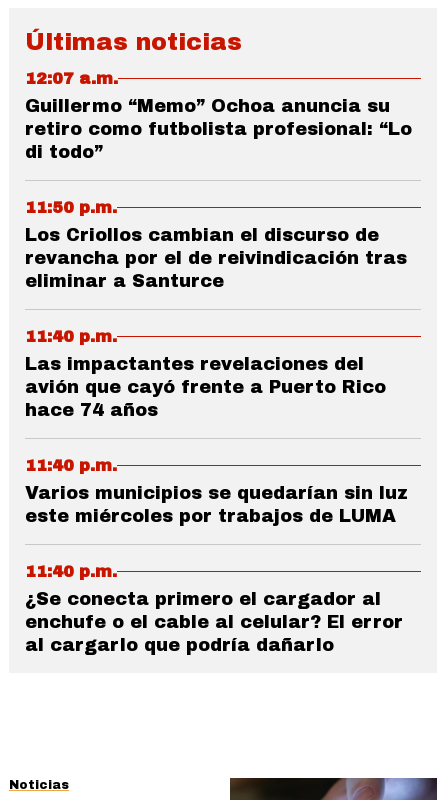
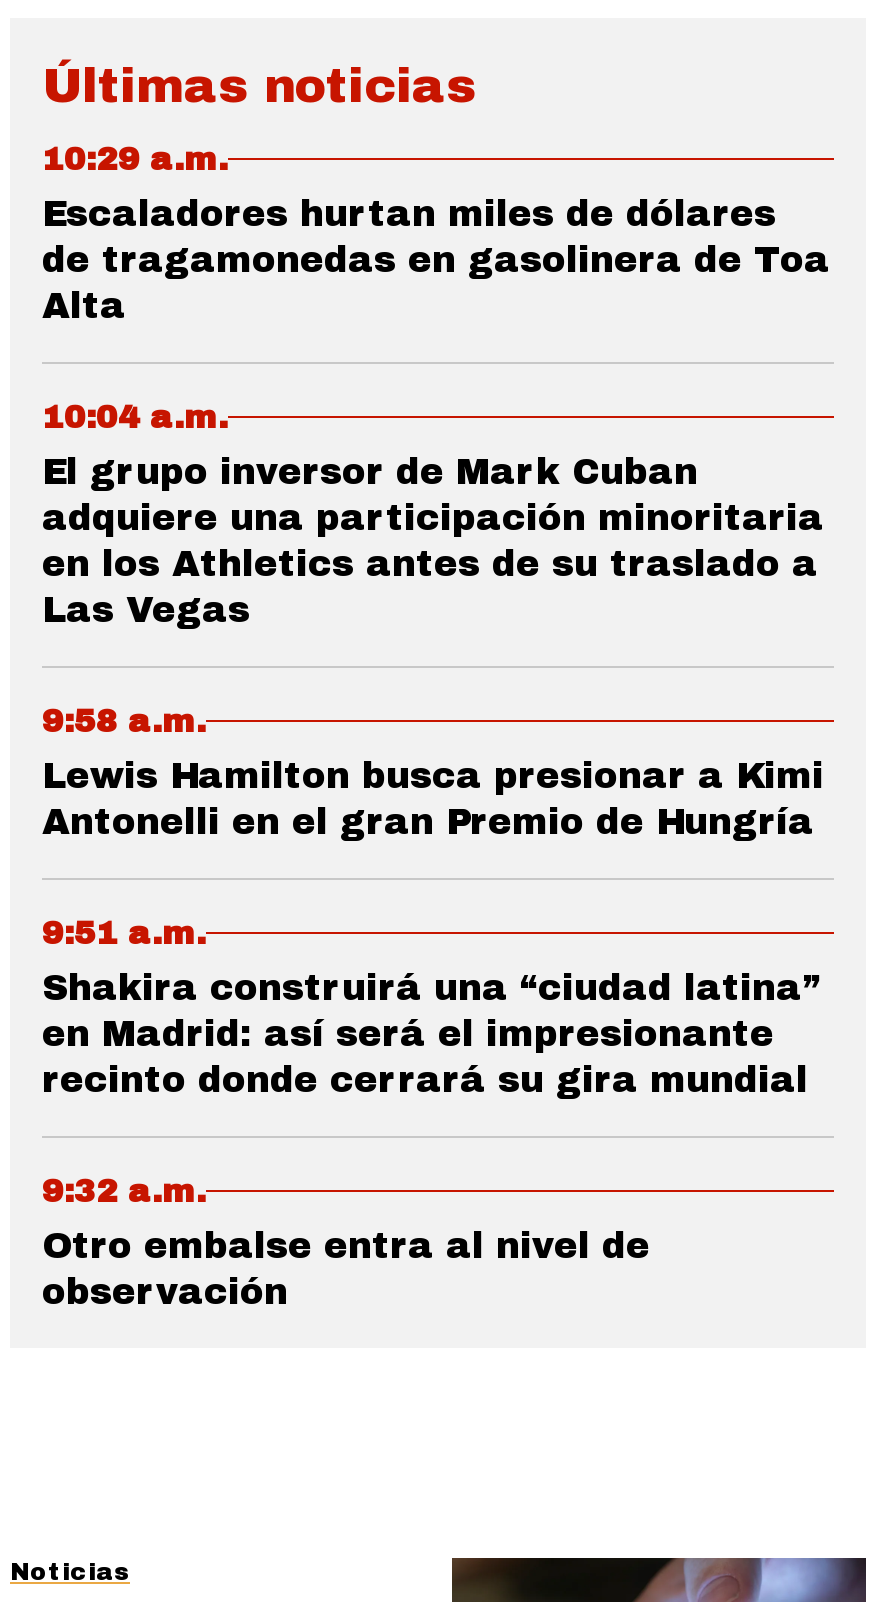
- 12:07 a.m.
- Guillermo “Memo” Ochoa anuncia su
- retiro como futbolista profesional: “Lo
- di todo”
+ 10:29 a.m.
+ Escaladores hurtan miles de dólares
+ de tragamonedas en gasolinera de Toa
+ Alta

- 11:50 p.m.
- Los Criollos cambian el discurso de
- revancha por el de reivindicación tras
- eliminar a Santurce
+ 10:04 a.m.
+ El grupo inversor de Mark Cuban
+ adquiere una participación minoritaria
+ en los Athletics antes de su traslado a
+ Las Vegas

- 11:40 p.m.
- Las impactantes revelaciones del
- avión que cayó frente a Puerto Rico
- hace 74 años
+ 9:58 a.m.
+ Lewis Hamilton busca presionar a Kimi
+ Antonelli en el gran Premio de Hungría

- 11:40 p.m.
- Varios municipios se quedarían sin luz
- este miércoles por trabajos de LUMA
+ 9:51 a.m.
+ Shakira construirá una “ciudad latina”
+ en Madrid: así será el impresionante
+ recinto donde cerrará su gira mundial

- 11:40 p.m.
- ¿Se conecta primero el cargador al
- enchufe o el cable al celular? El error
- al cargarlo que podría dañarlo
+ 9:32 a.m.
+ Otro embalse entra al nivel de
+ observación
